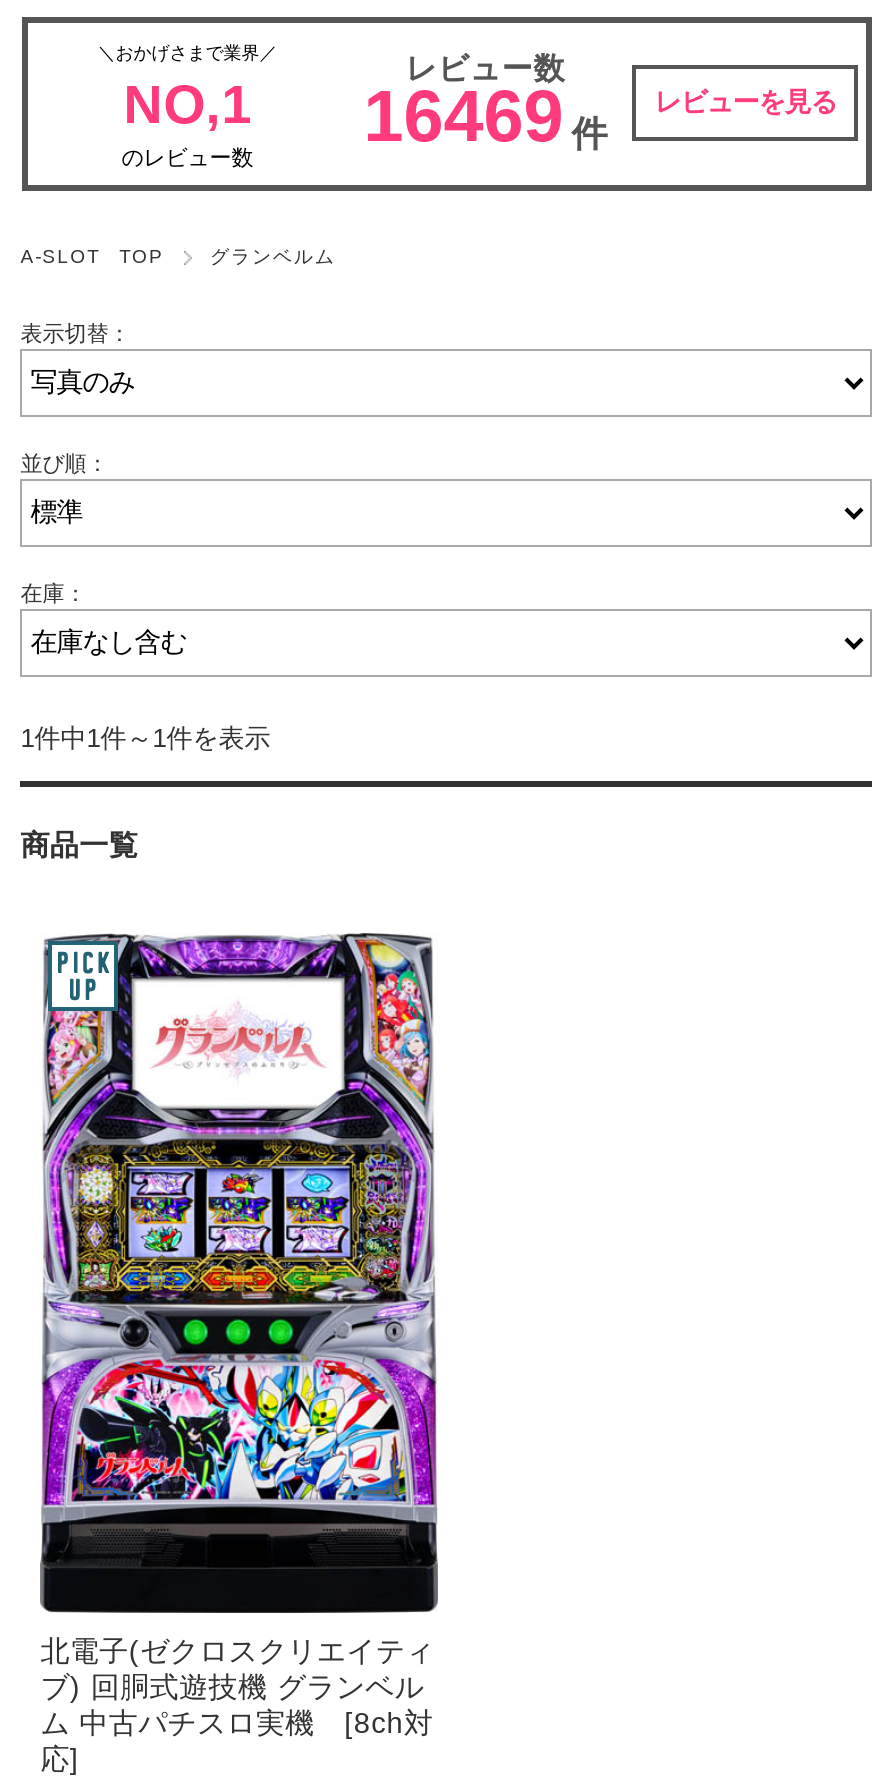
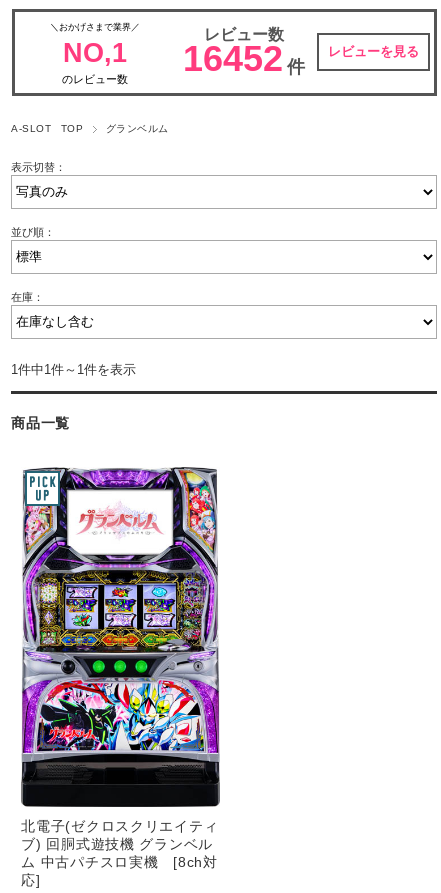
- NO,1 16469 件 レビューを見る
+ NO,1 16452 件 レビューを見る
